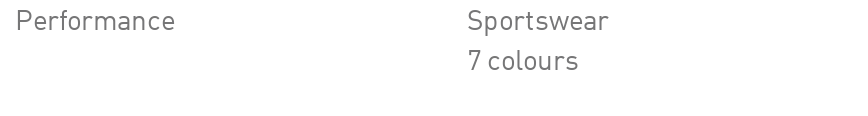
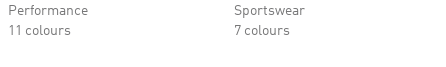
+ 11 colours
